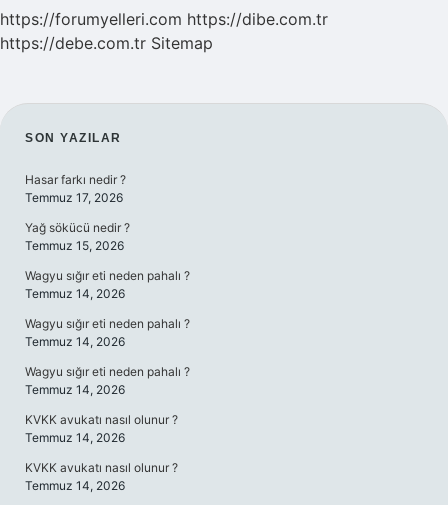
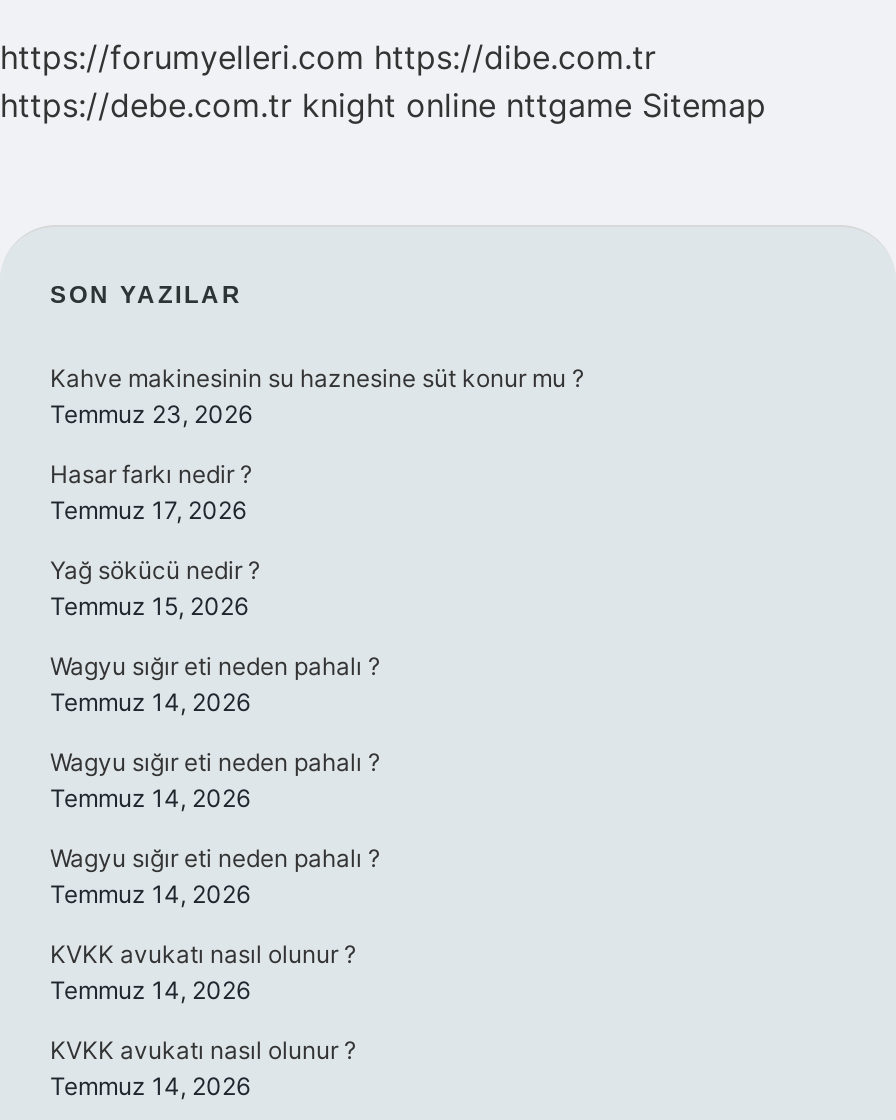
- https://debe.com.tr Sitemap
+ https://debe.com.tr knight online nttgame Sitemap

+ Kahve makinesinin su haznesine süt konur mu ?
+ Temmuz 23, 2026
